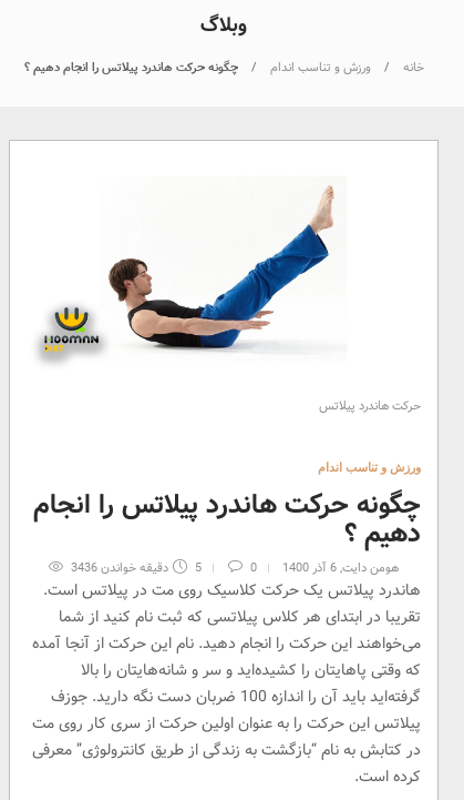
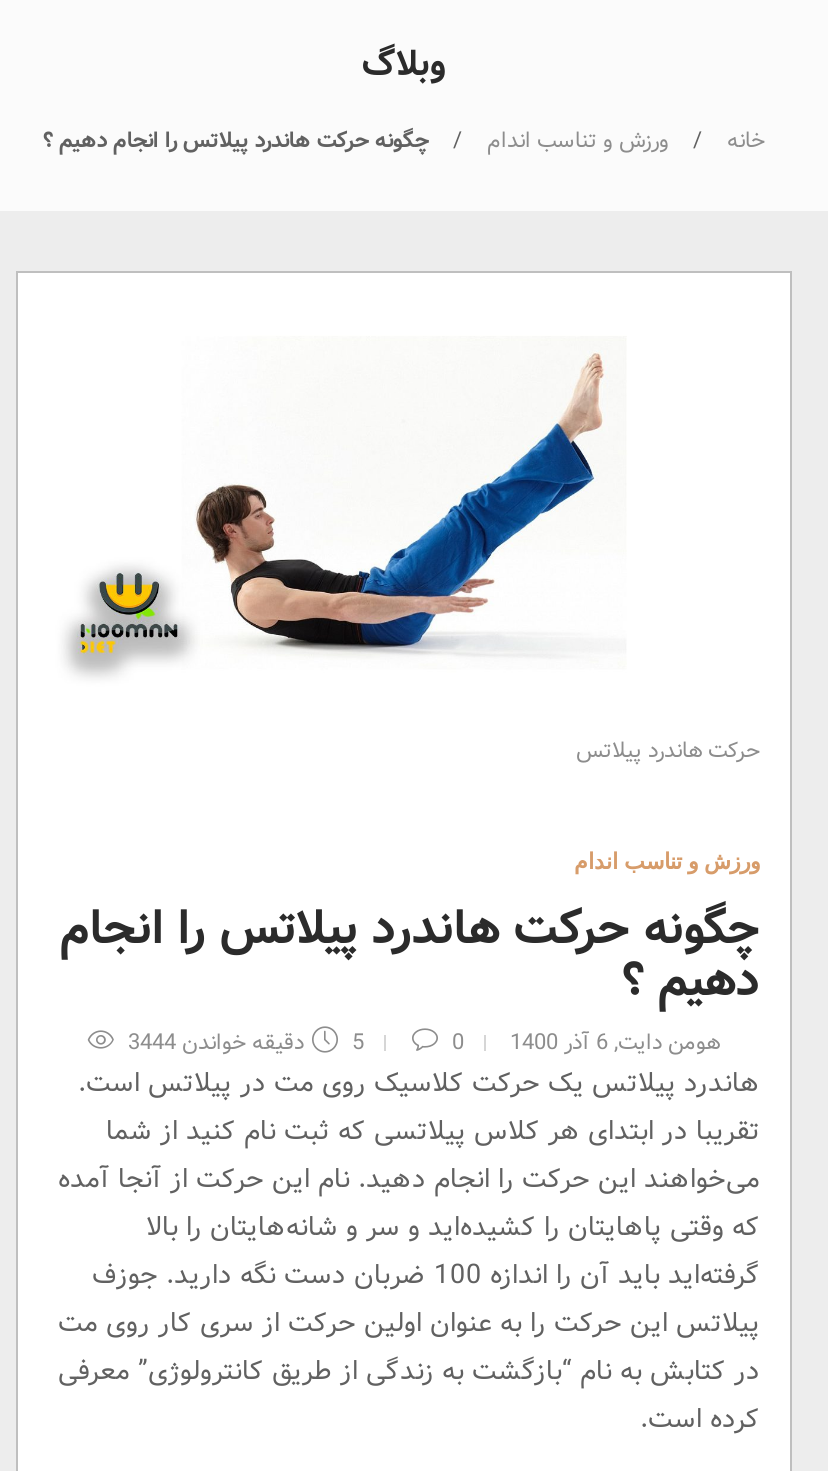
- 3436
+ 3444
